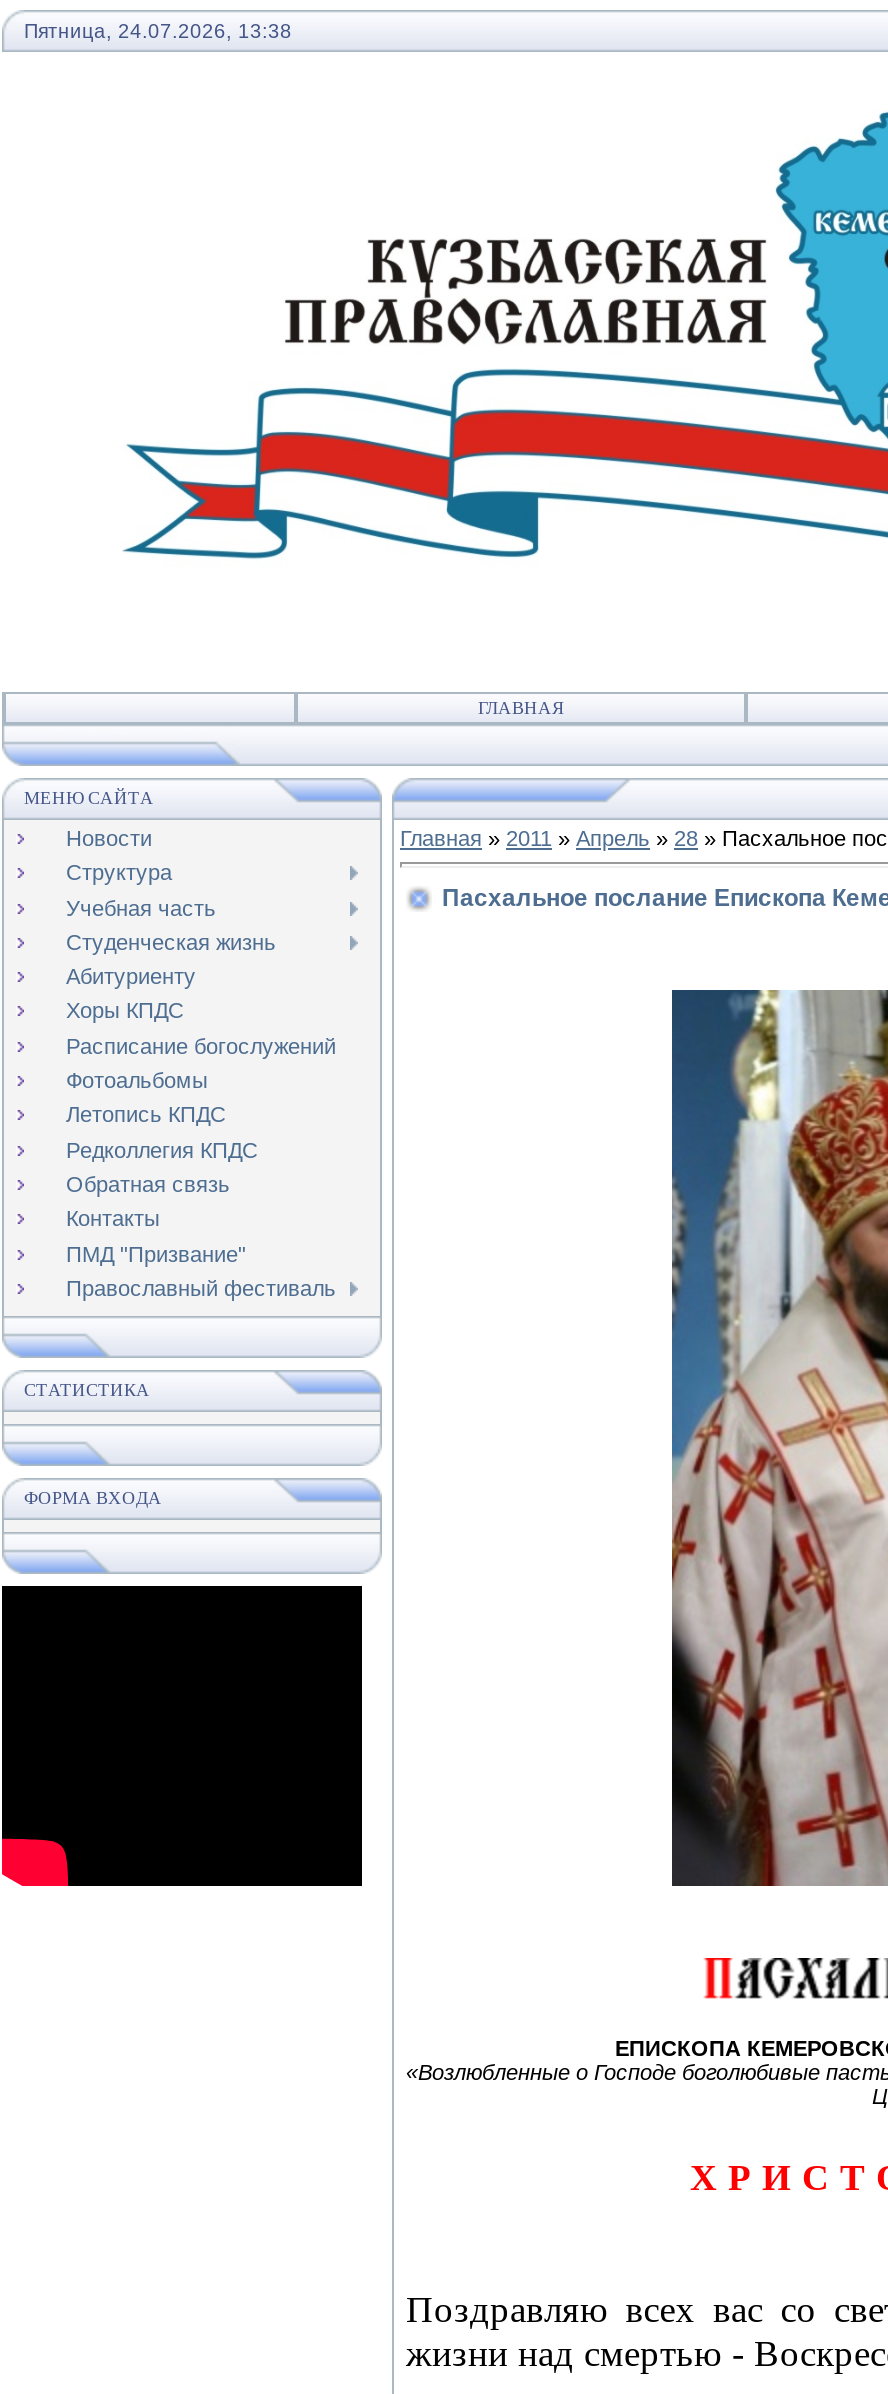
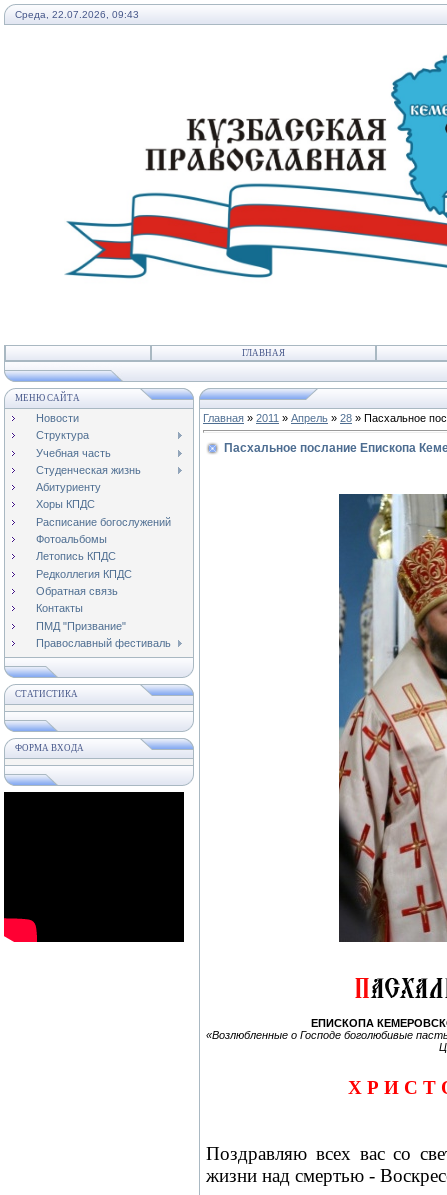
- Пятница, 24.07.2026, 13:38
+ Среда, 22.07.2026, 09:43
